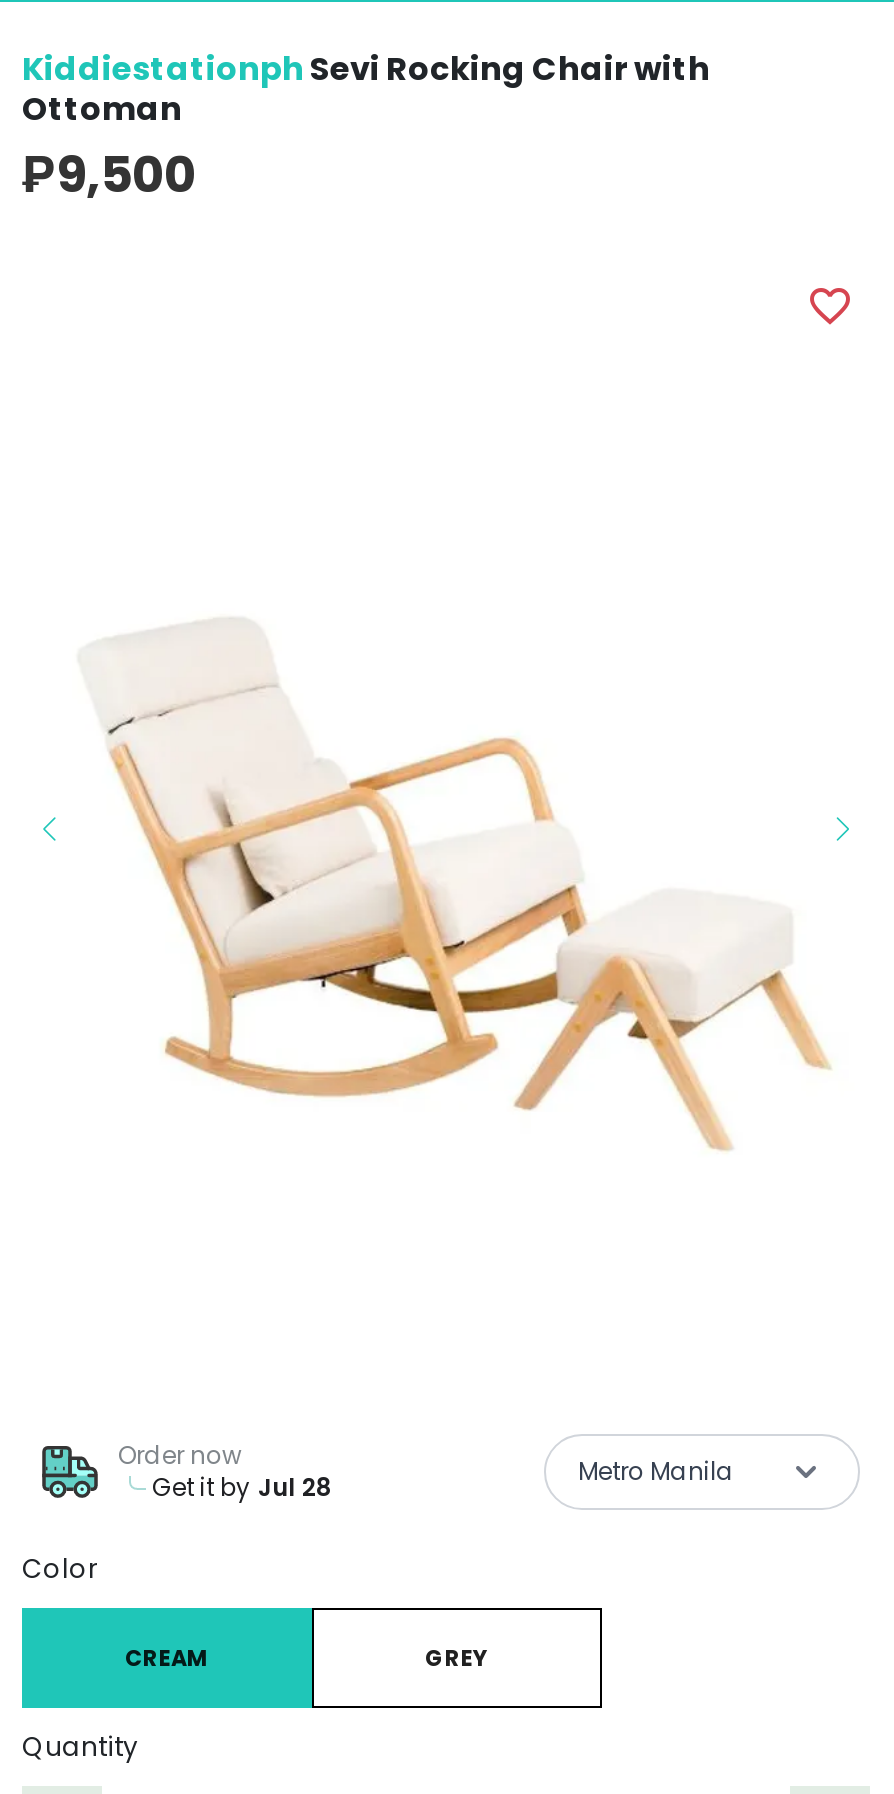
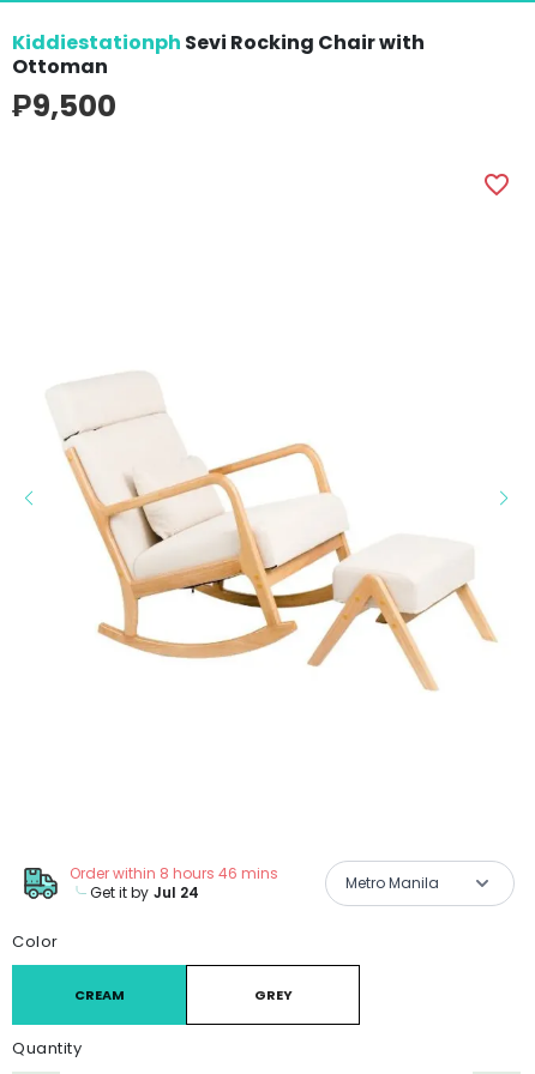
- Order now
- Get it by Jul 28
+ Order within 8 hours 46 mins
+ Get it by Jul 24
